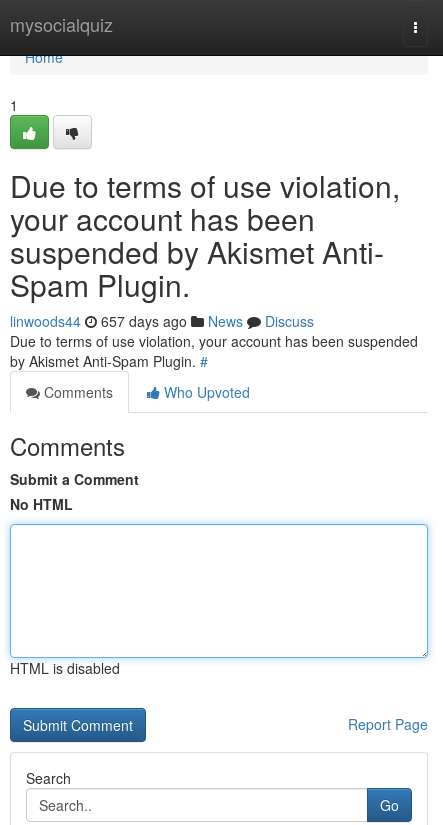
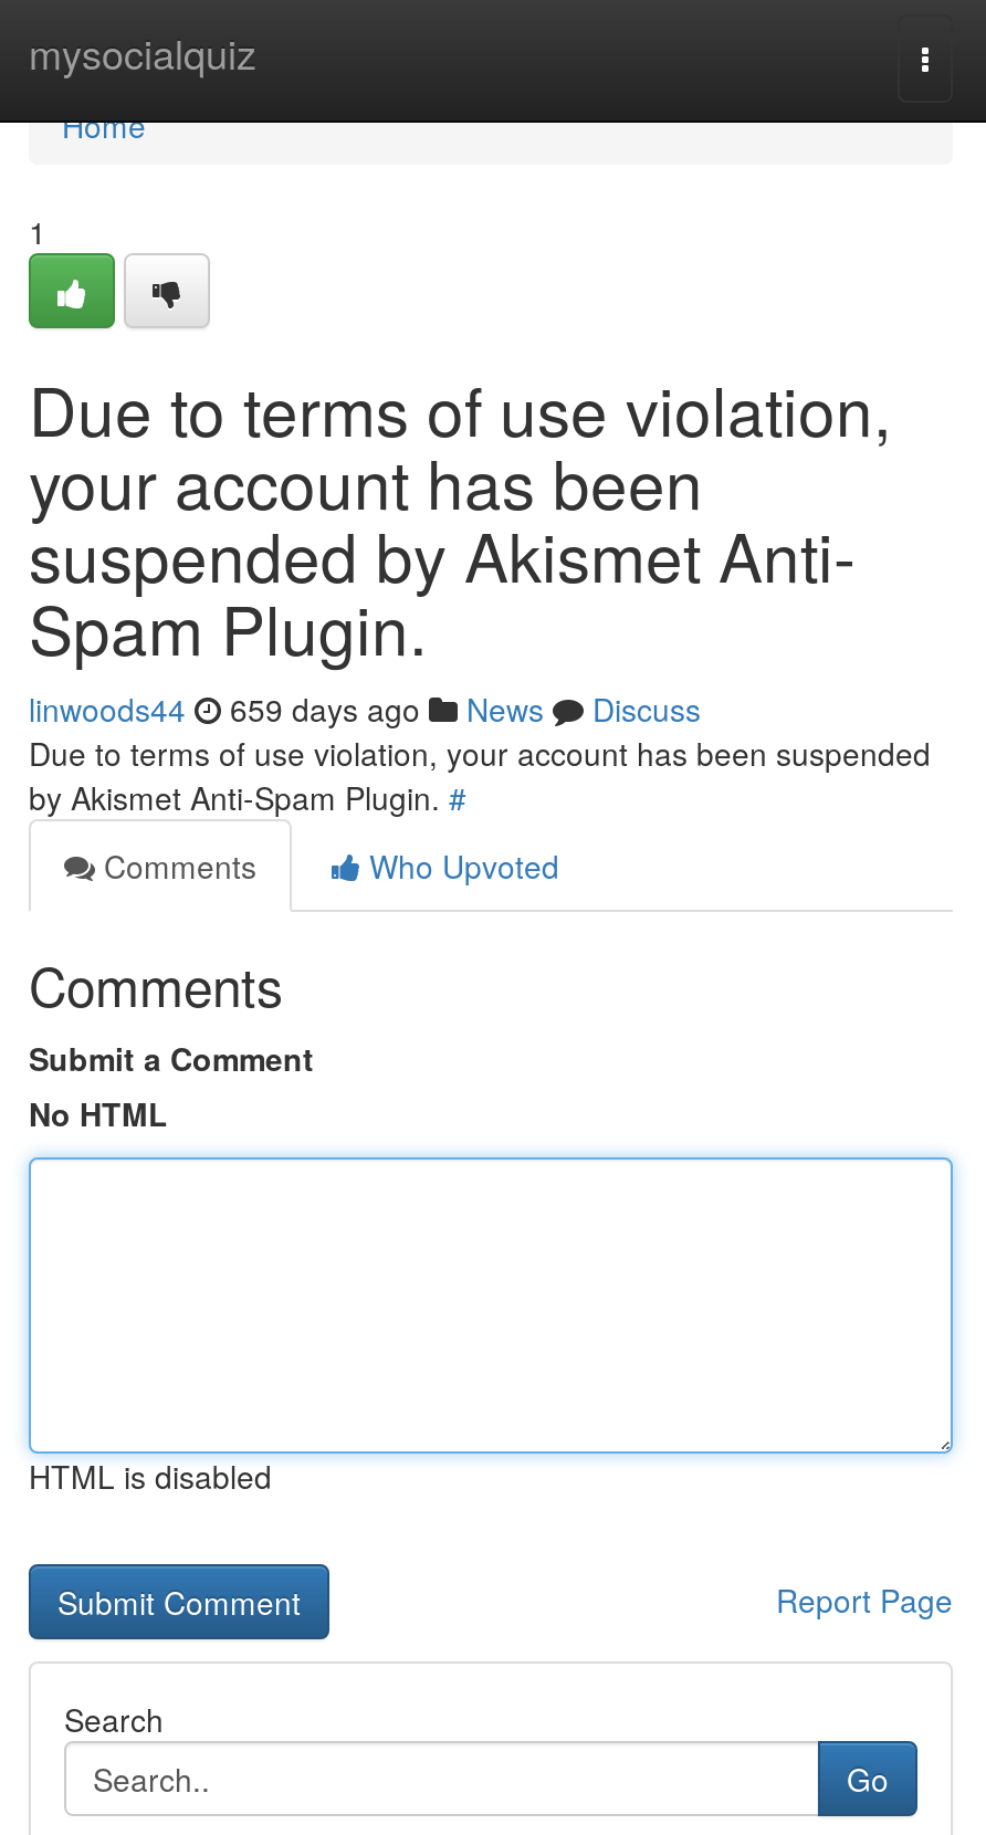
- linwoods44 657 days ago News Discuss
+ linwoods44 659 days ago News Discuss
